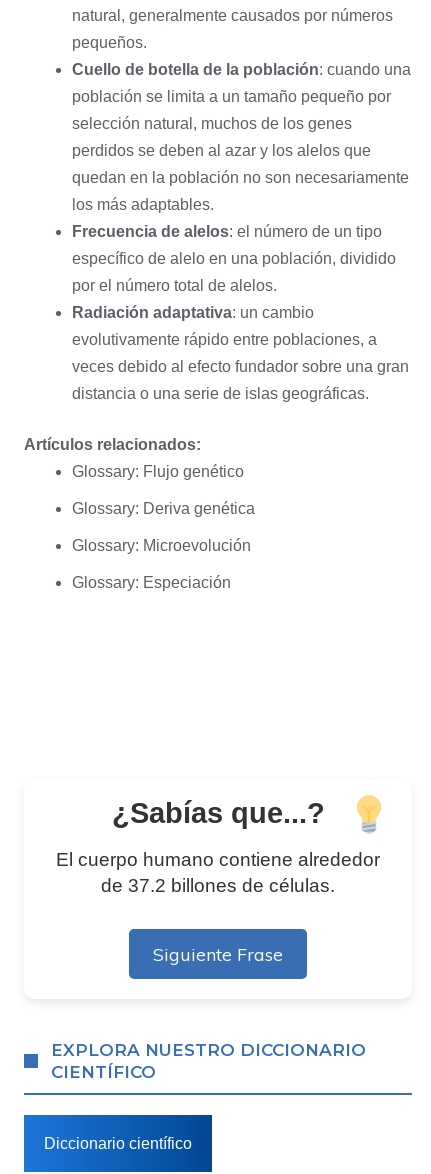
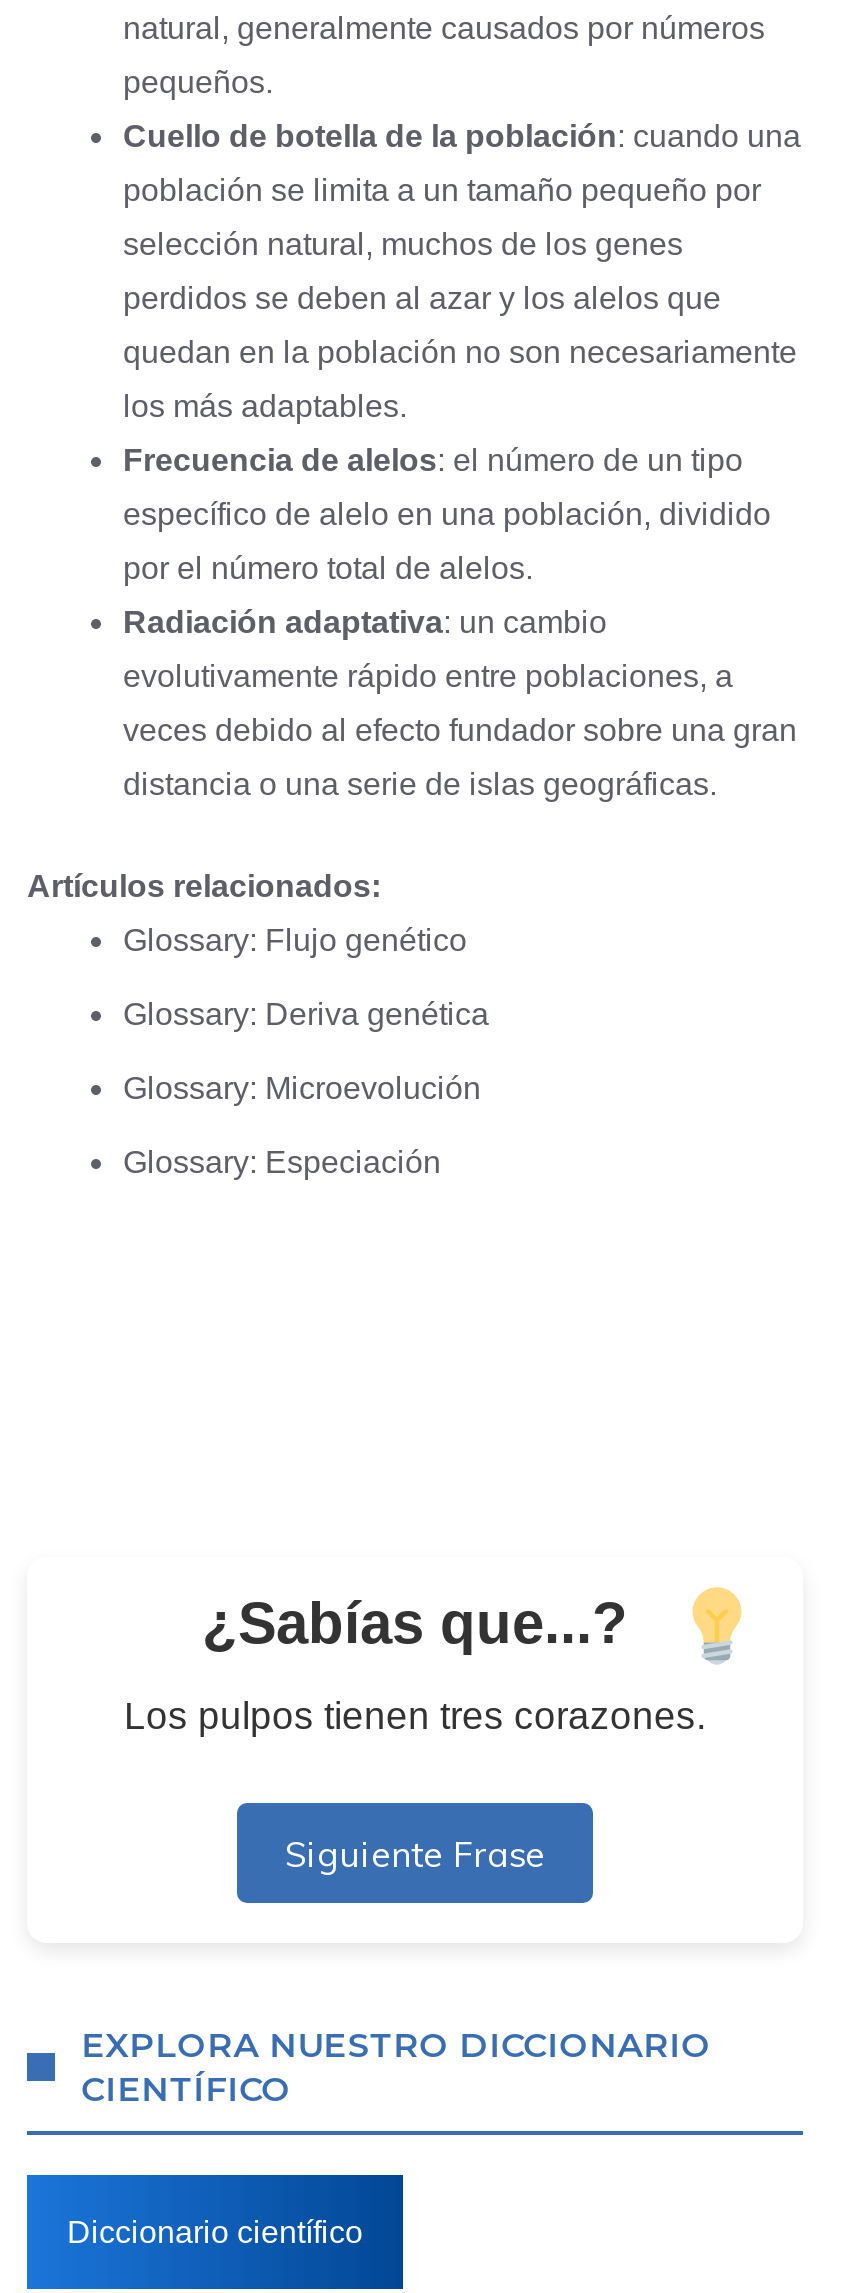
- El cuerpo humano contiene alrededor
- de 37.2 billones de células.
+ Los pulpos tienen tres corazones.
